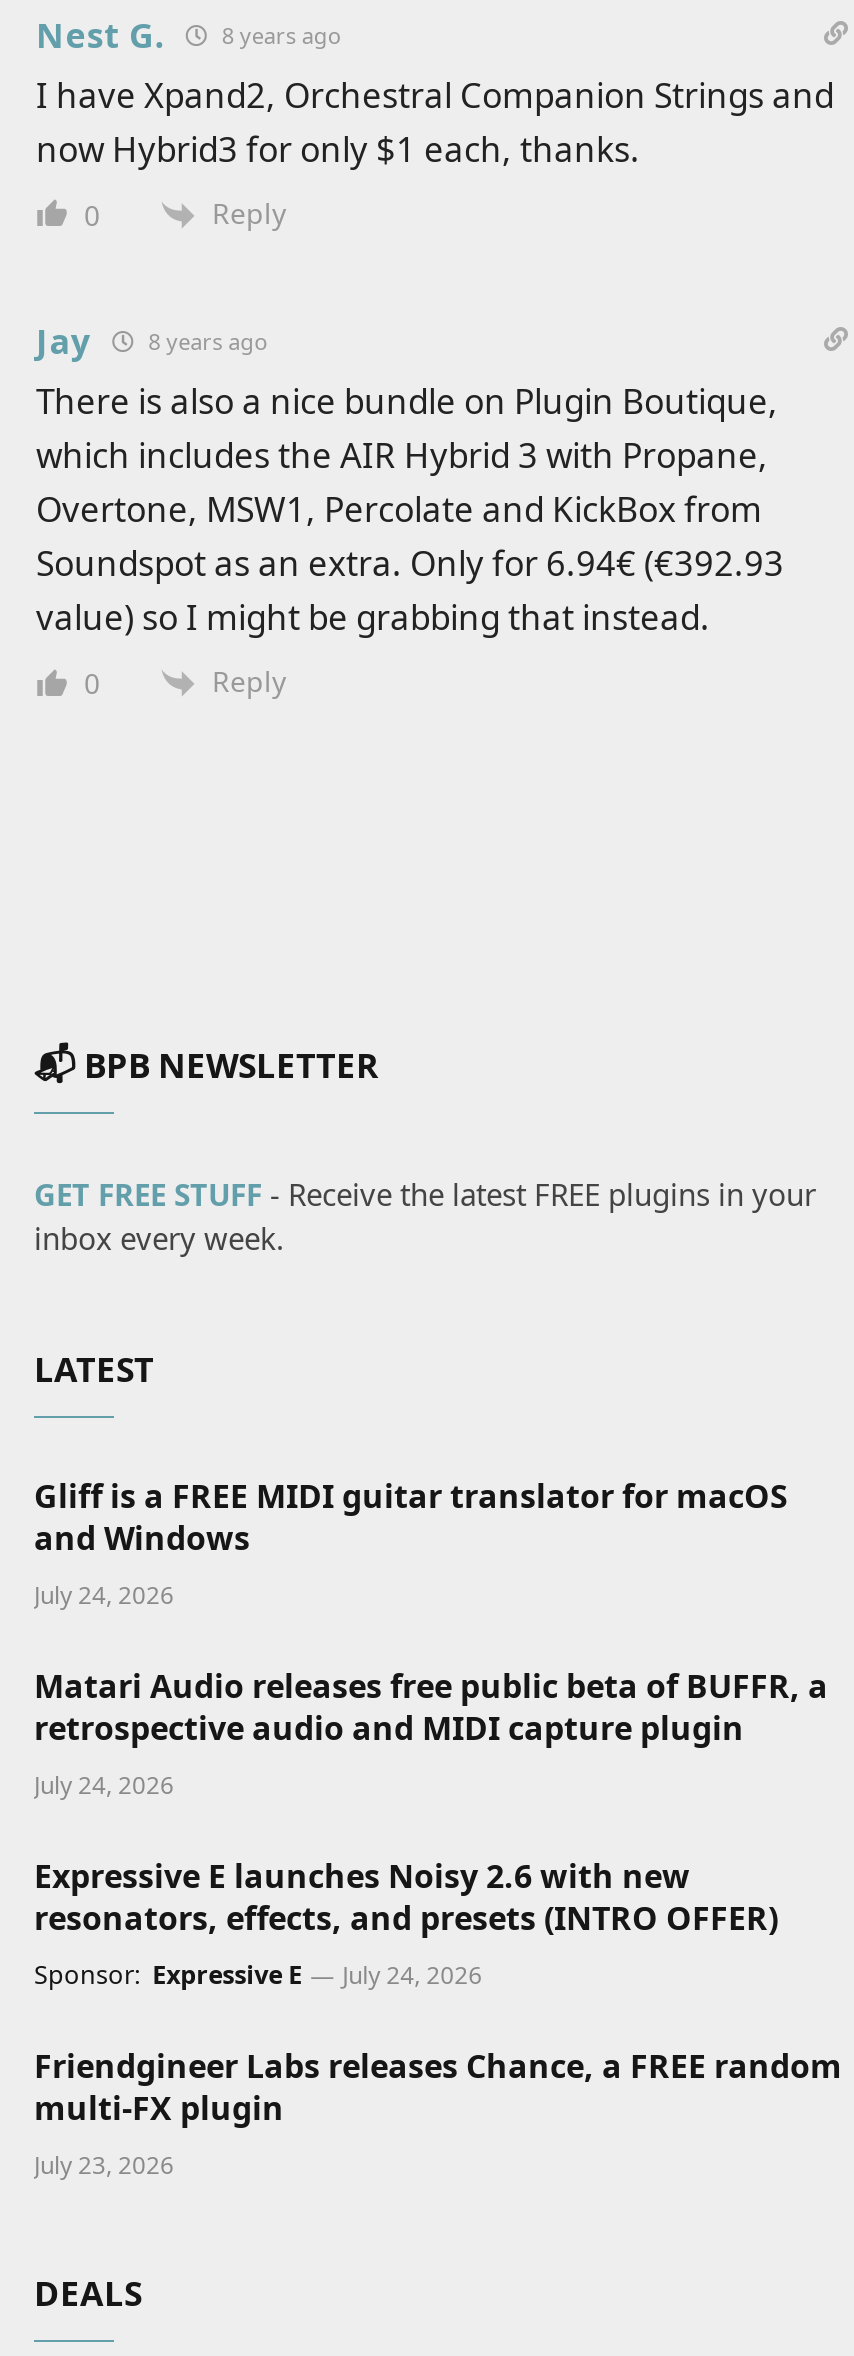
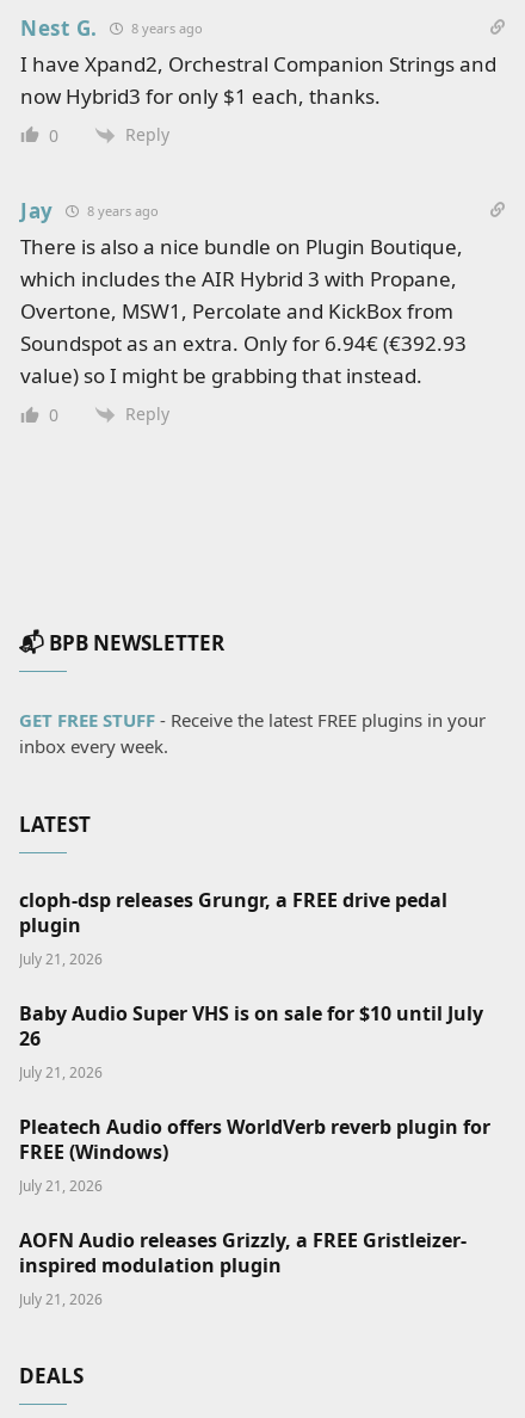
- Gliff is a FREE MIDI guitar translator for macOS
- and Windows
- July 24, 2026
+ cloph-dsp releases Grungr, a FREE drive pedal
+ plugin
+ July 21, 2026

- Matari Audio releases free public beta of BUFFR, a
- retrospective audio and MIDI capture plugin
- July 24, 2026
+ Baby Audio Super VHS is on sale for $10 until July
+ 26
+ July 21, 2026

- Expressive E launches Noisy 2.6 with new
- resonators, effects, and presets (INTRO OFFER)
- Sponsor: Expressive E
- July 24, 2026
+ Pleatech Audio offers WorldVerb reverb plugin for
+ FREE (Windows)
+ July 21, 2026

- Friendgineer Labs releases Chance, a FREE random
- multi-FX plugin
- July 23, 2026
+ AOFN Audio releases Grizzly, a FREE Gristleizer-
+ inspired modulation plugin
+ July 21, 2026
